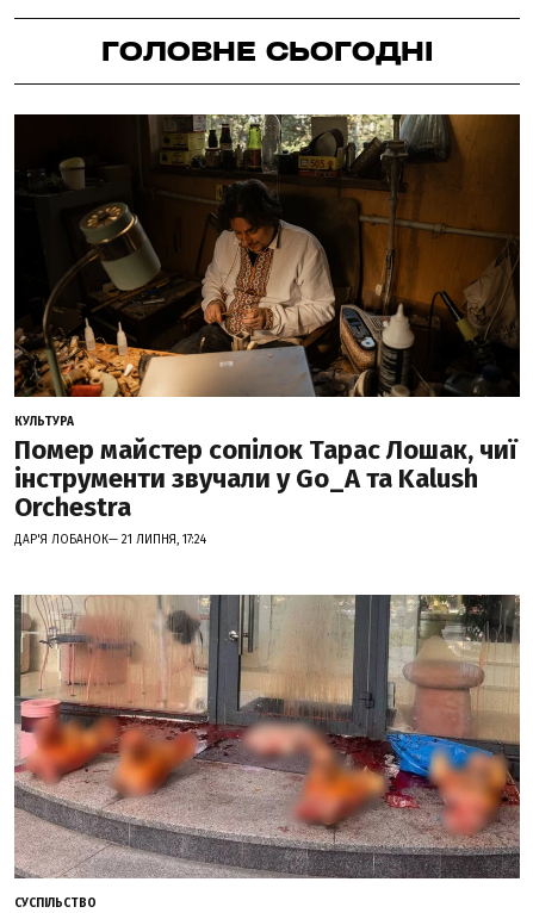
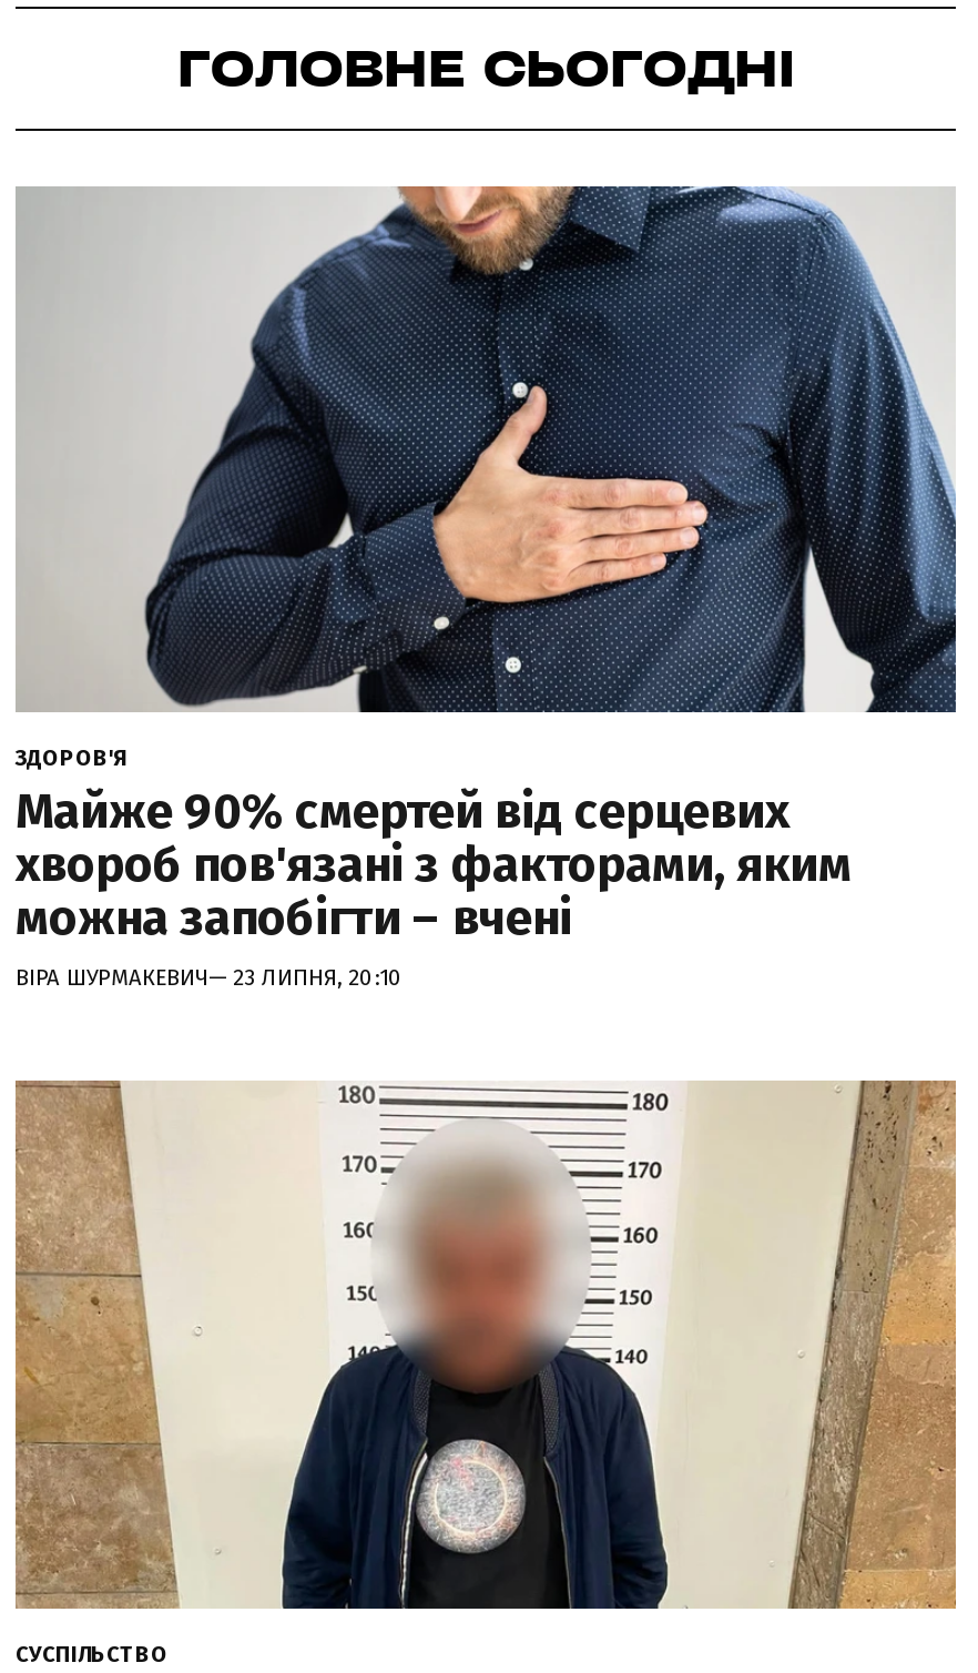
- [image]
- КУЛЬТУРА
- Помер майстер сопілок Тарас Лошак, чиї
- інструменти звучали у Go_A та Kalush
- Orchestra
- ДАР'Я ЛОБАНОК— 21 ЛИПНЯ, 17:24
+ [image]
+ ЗДОРОВ'Я
+ Майже 90% смертей від серцевих
+ хвороб пов'язані з факторами, яким
+ можна запобігти – вчені
+ ВІРА ШУРМАКЕВИЧ— 23 ЛИПНЯ, 20:10

- [image]
+ [image]
